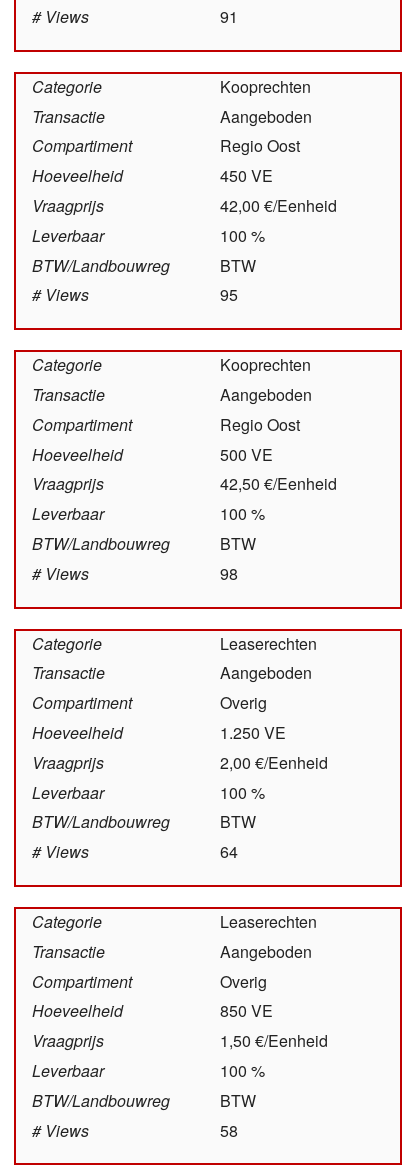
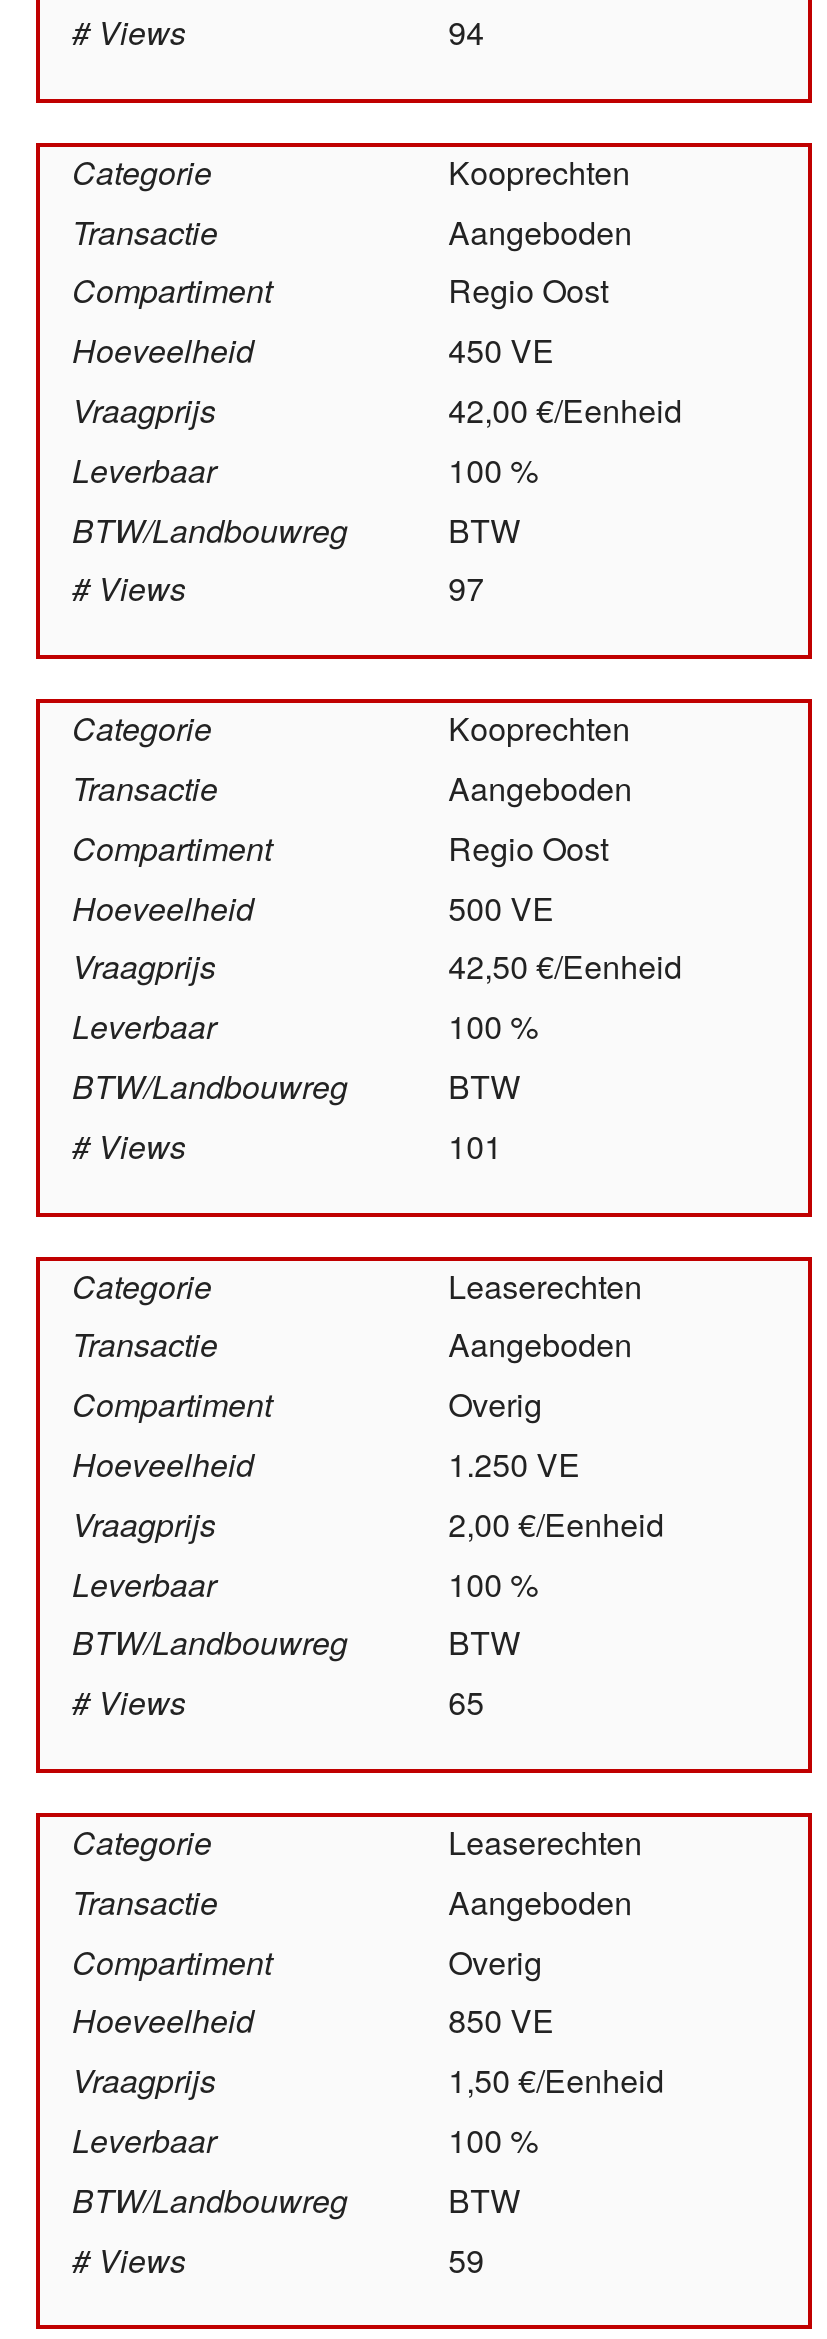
- 91
+ 94

- 95
+ 97

- 98
+ 101

- 64
+ 65

- 58
+ 59
